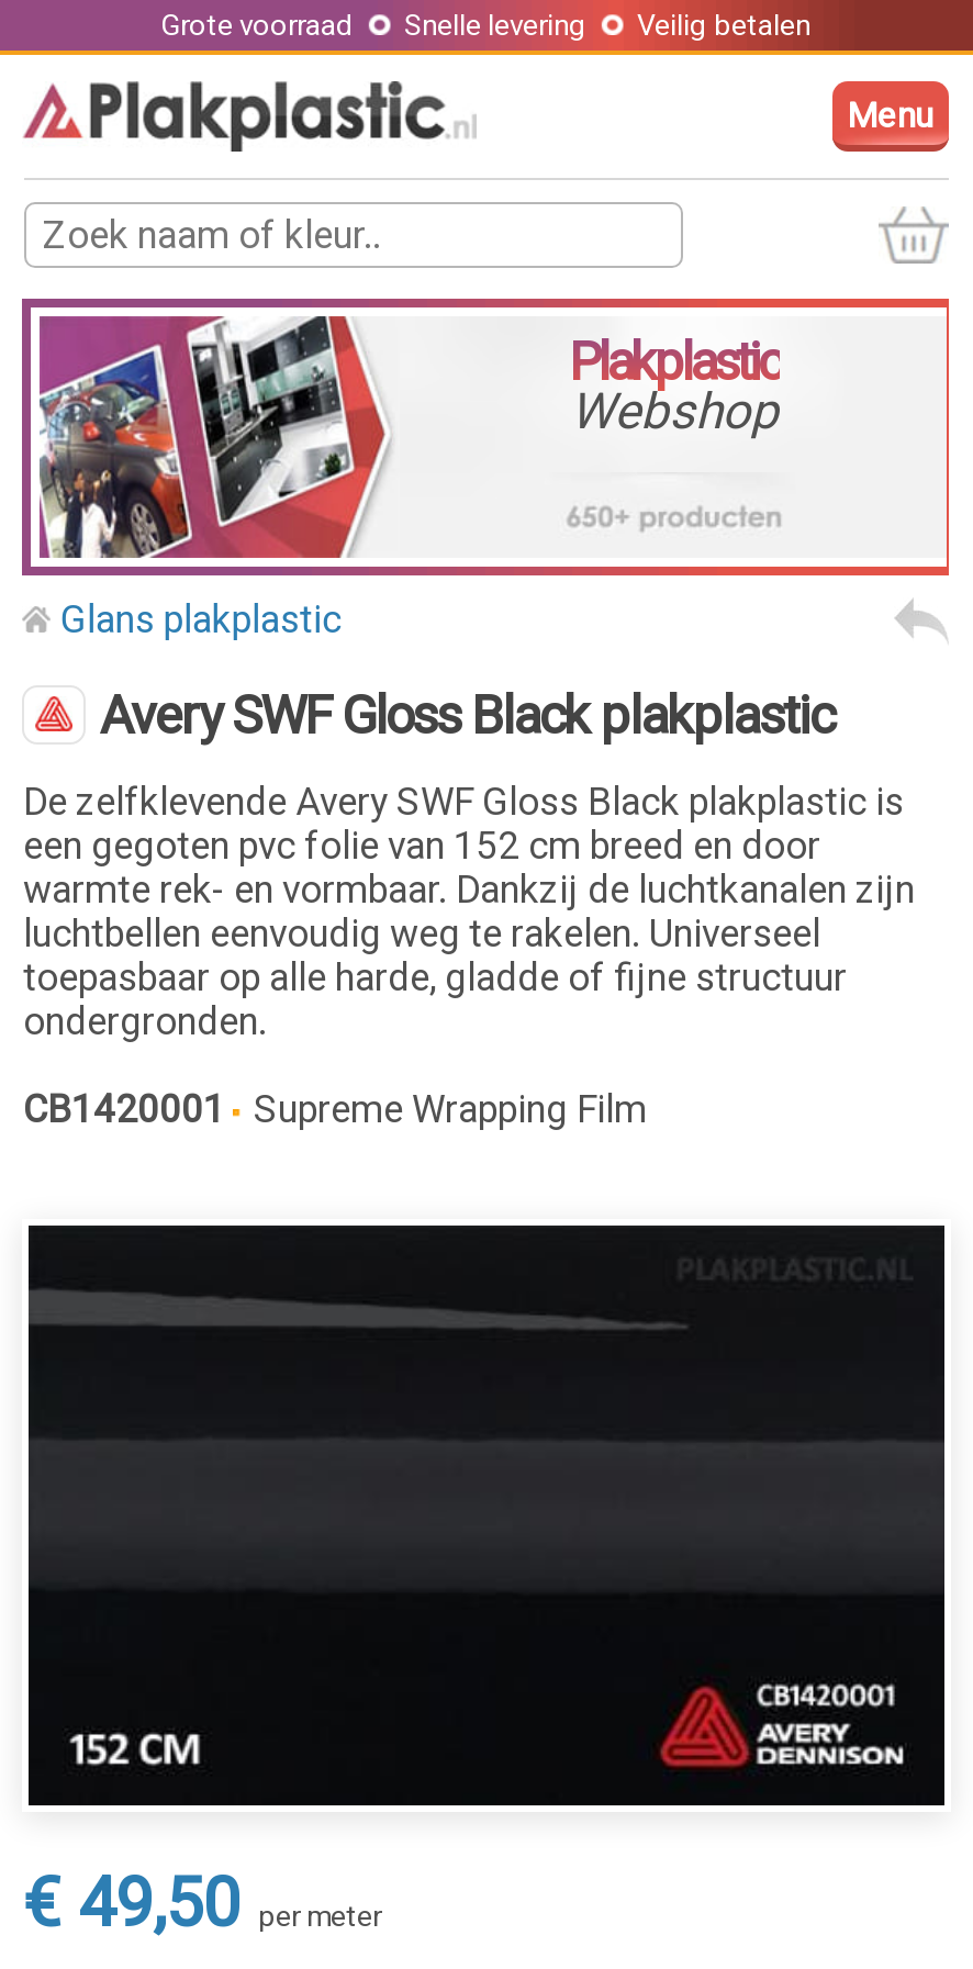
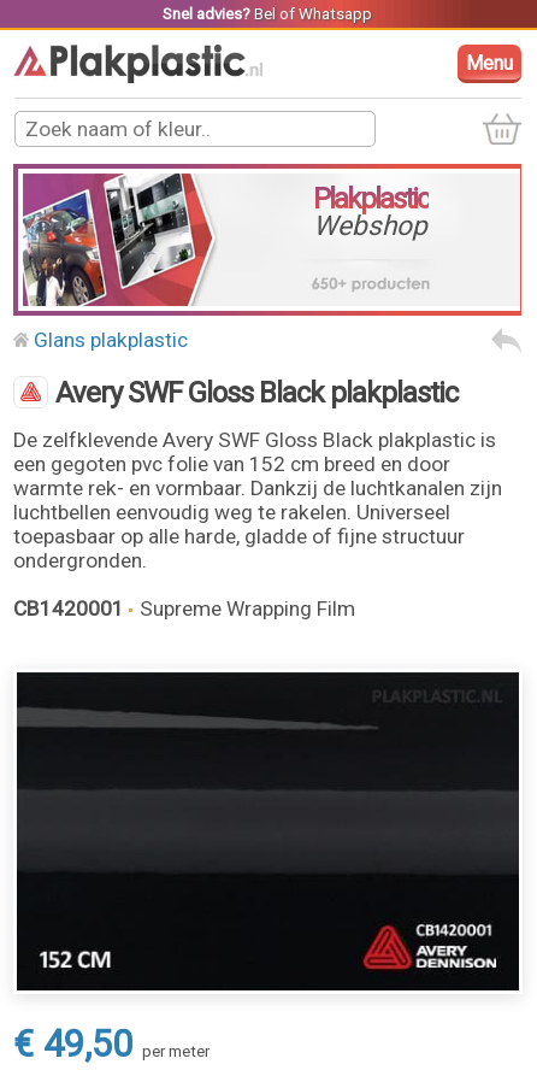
- Grote voorraad
- Snelle levering
- Veilig betalen
+ Snel advies? Bel of Whatsapp
